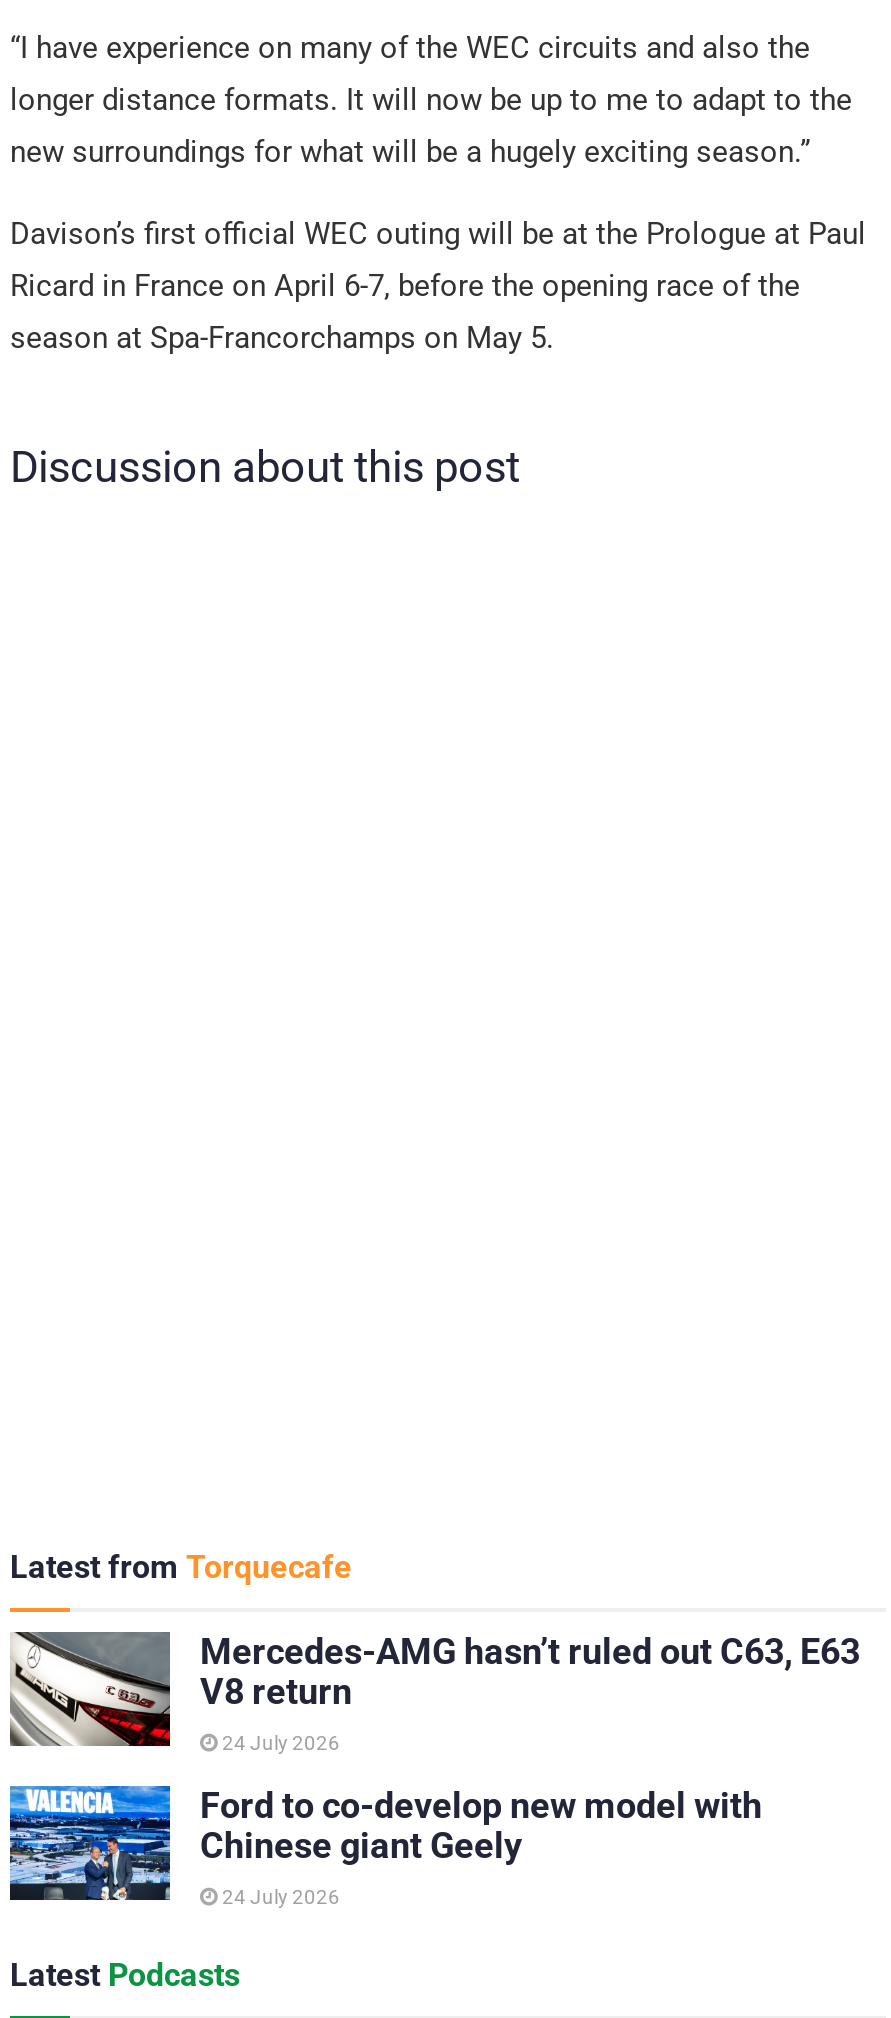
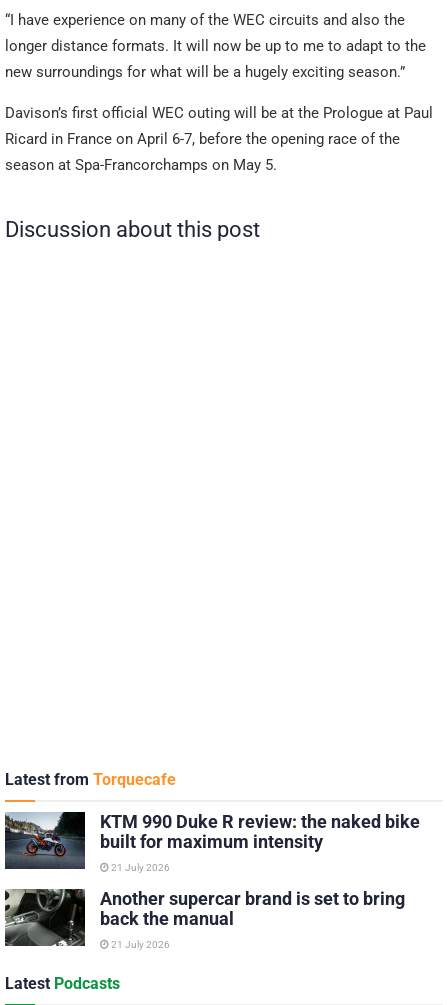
- [image]
- Mercedes-AMG hasn’t ruled out C63, E63
- V8 return
+ [image]
+ KTM 990 Duke R review: the naked bike
+ built for maximum intensity

- 24 July 2026
+ 21 July 2026

- [image]
- Ford to co-develop new model with
- Chinese giant Geely
+ [image]
+ Another supercar brand is set to bring
+ back the manual

- 24 July 2026
+ 21 July 2026
